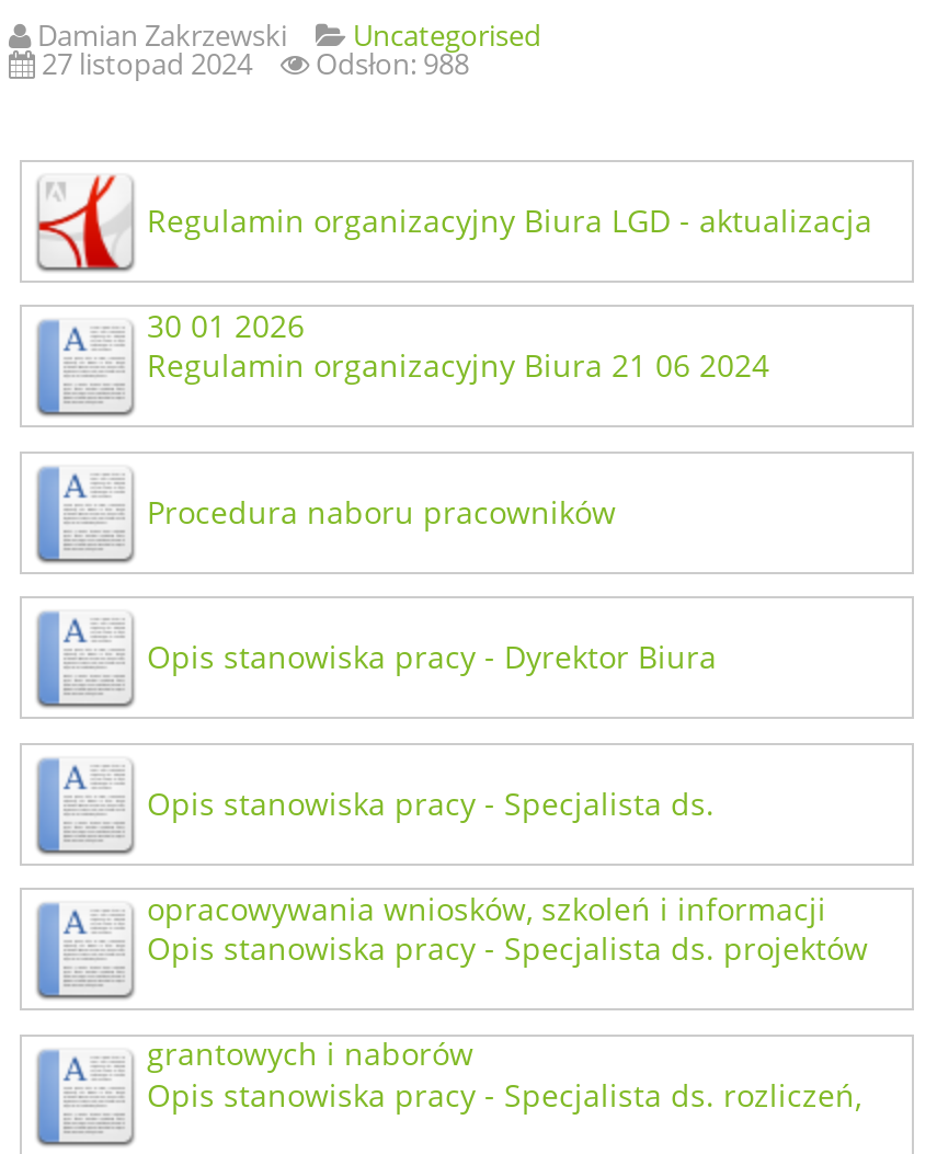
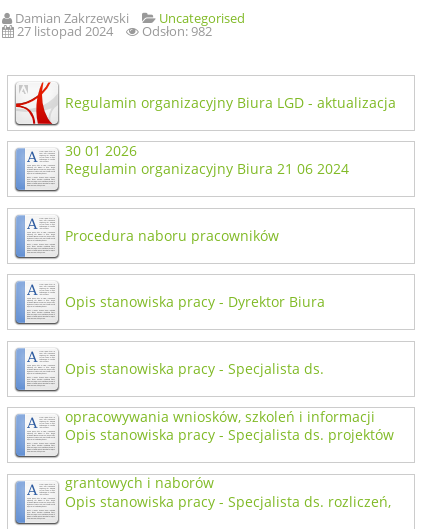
- 27 listopad 2024 Odsłon: 988
+ 27 listopad 2024 Odsłon: 982
